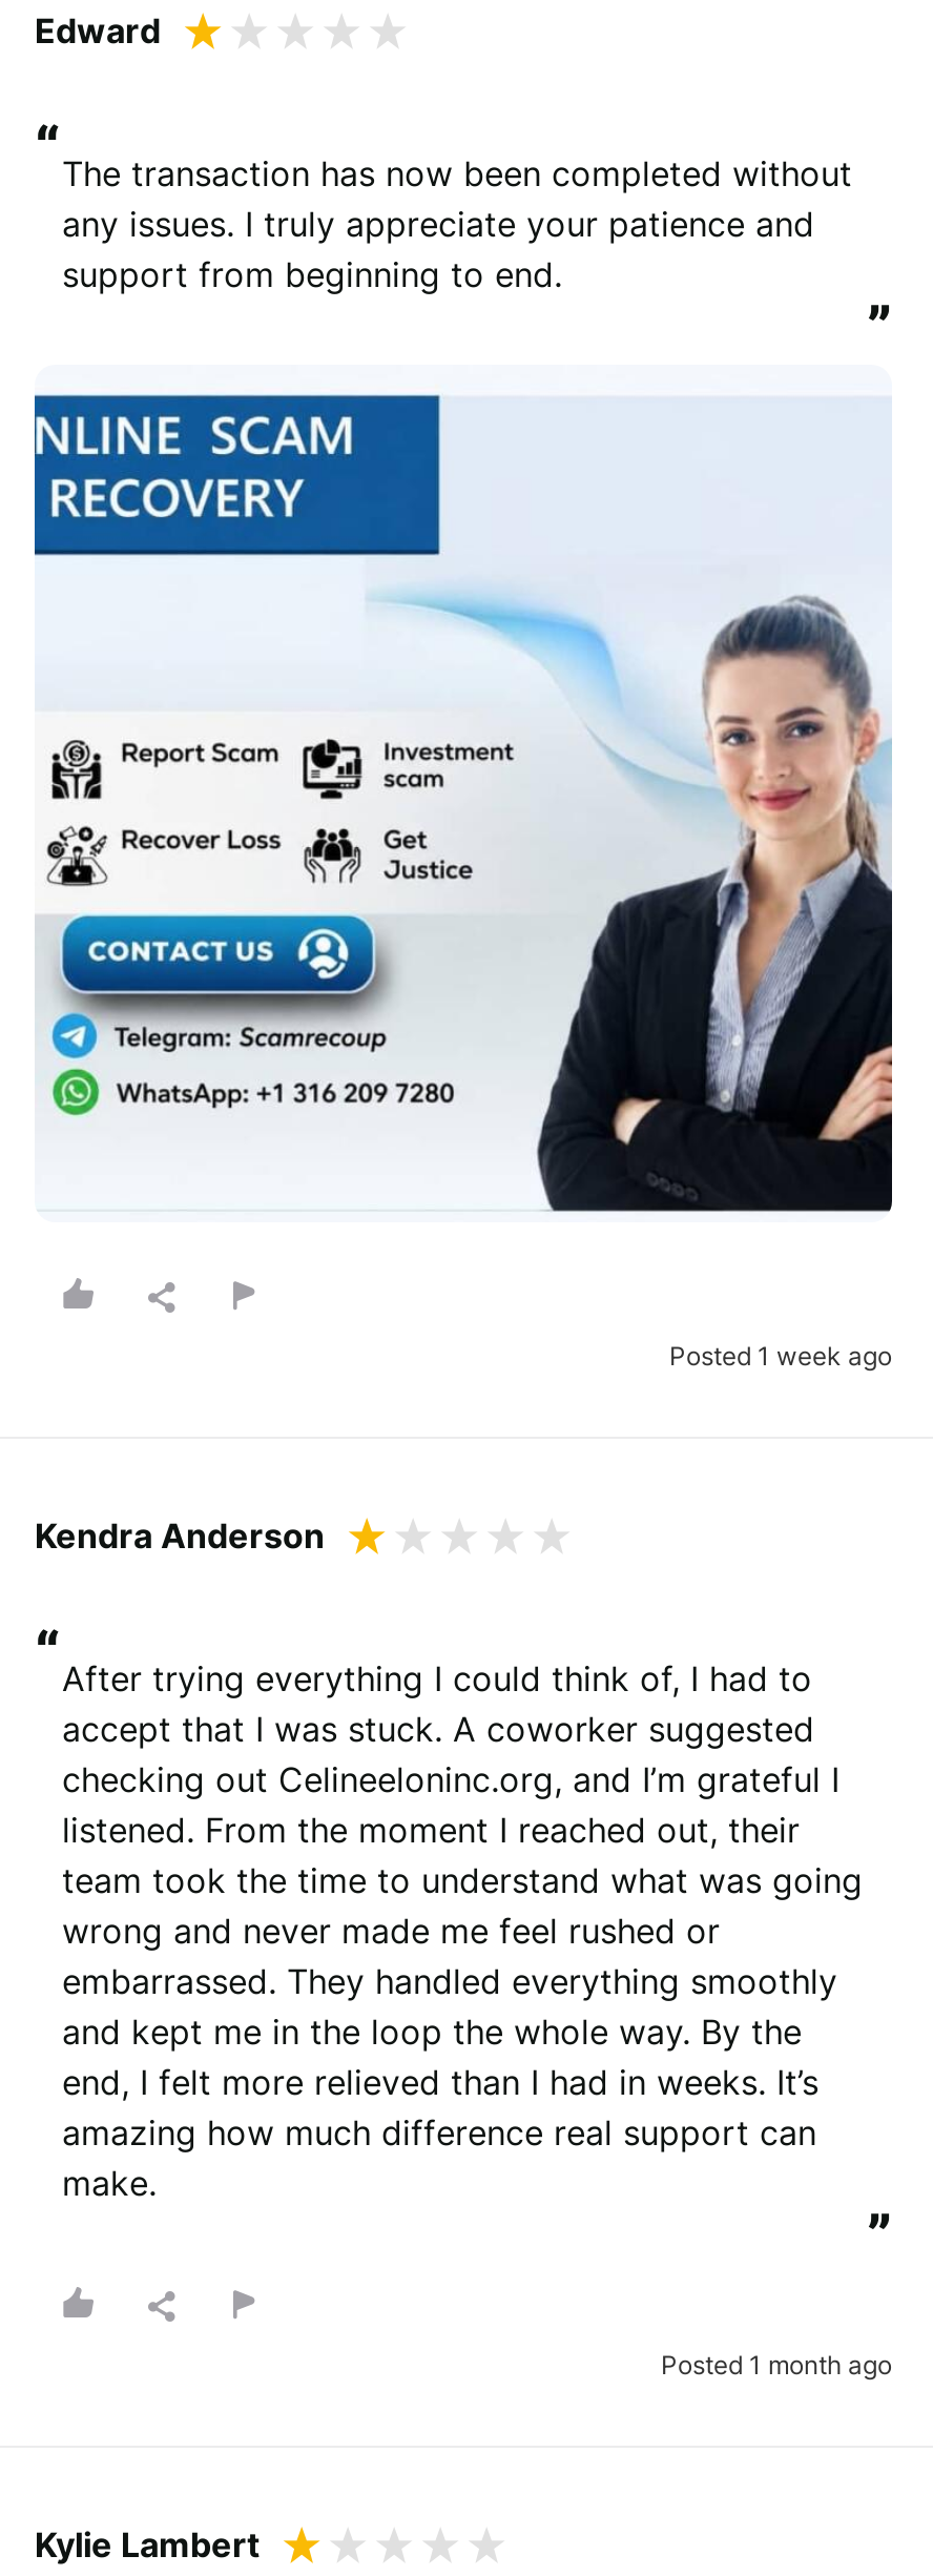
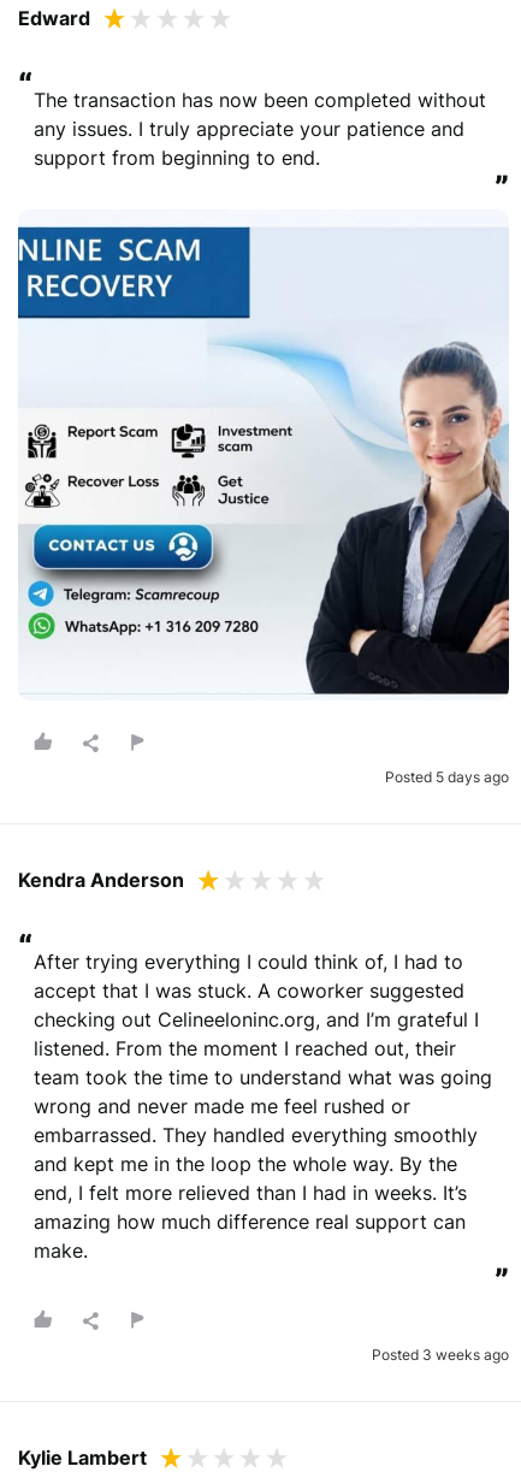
- Posted 1 week ago
+ Posted 5 days ago

- Posted 1 month ago
+ Posted 3 weeks ago
